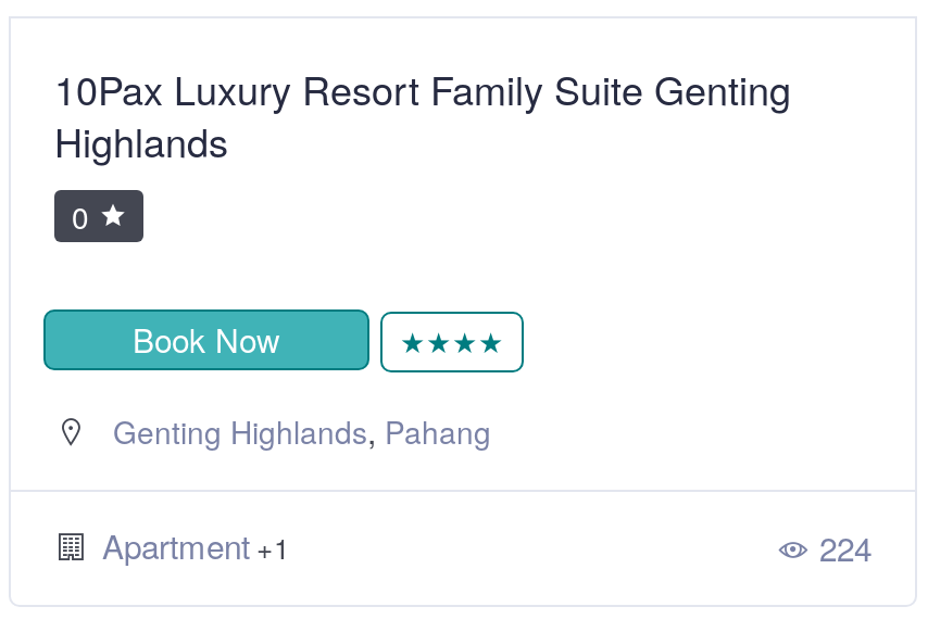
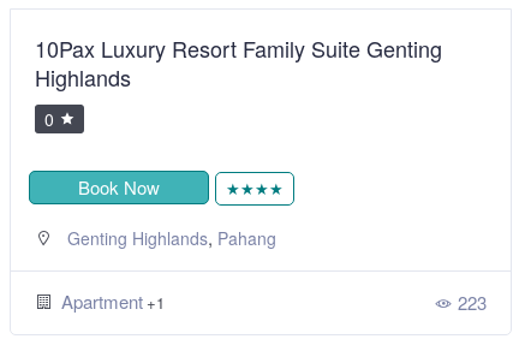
- 224
+ 223
